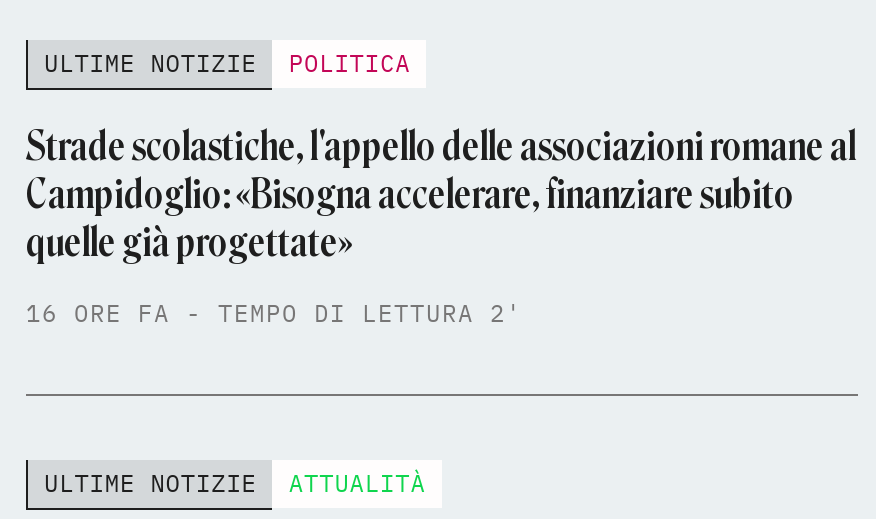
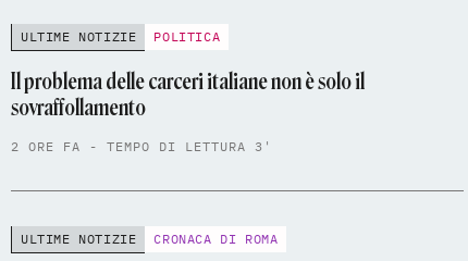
- Strade scolastiche, l'appello delle associazioni romane al
- Campidoglio: «Bisogna accelerare, finanziare subito
- quelle già progettate»
+ Il problema delle carceri italiane non è solo il
+ sovraffollamento

- 16 ORE FA - TEMPO DI LETTURA 2'
+ 2 ORE FA - TEMPO DI LETTURA 3'

- ATTUALITÀ
+ CRONACA DI ROMA
